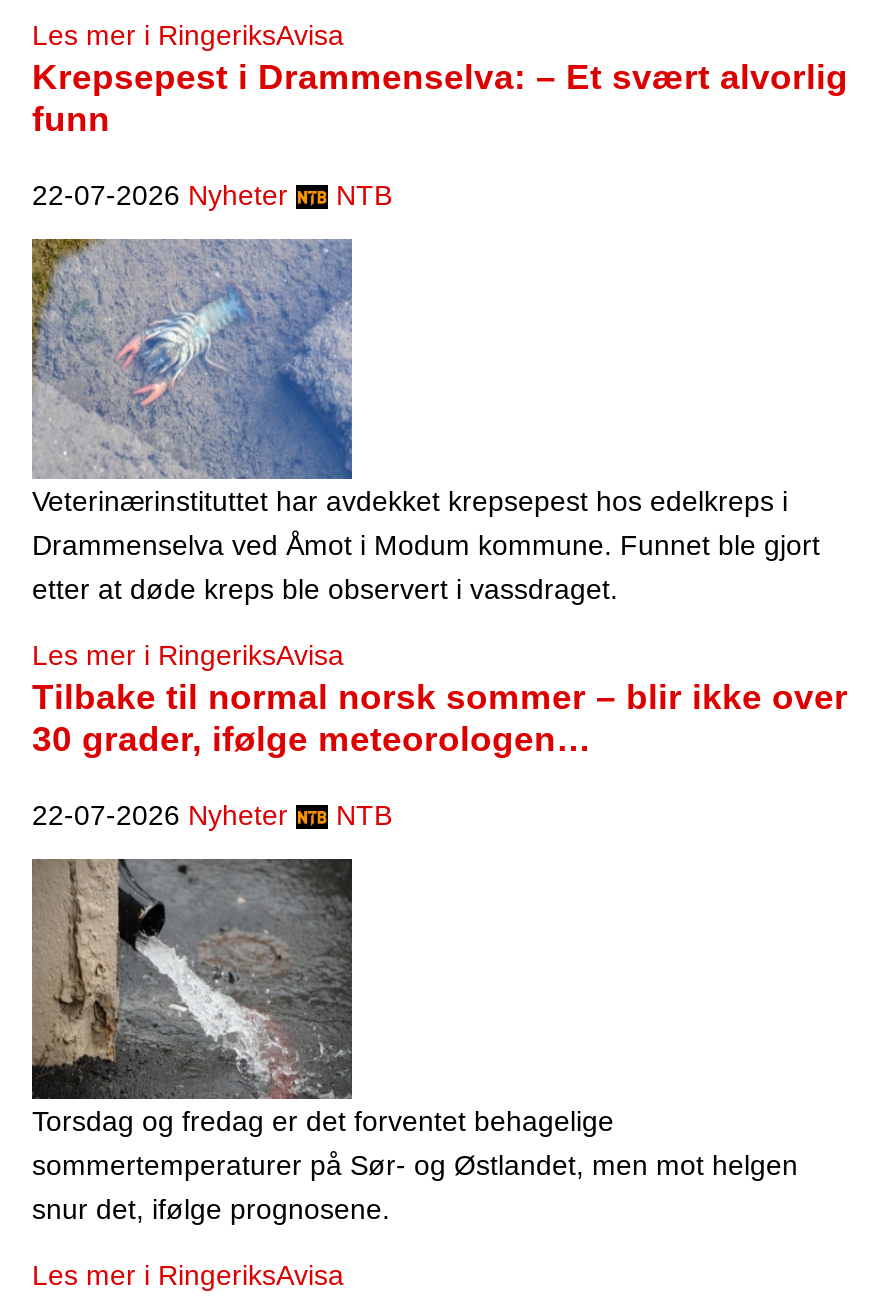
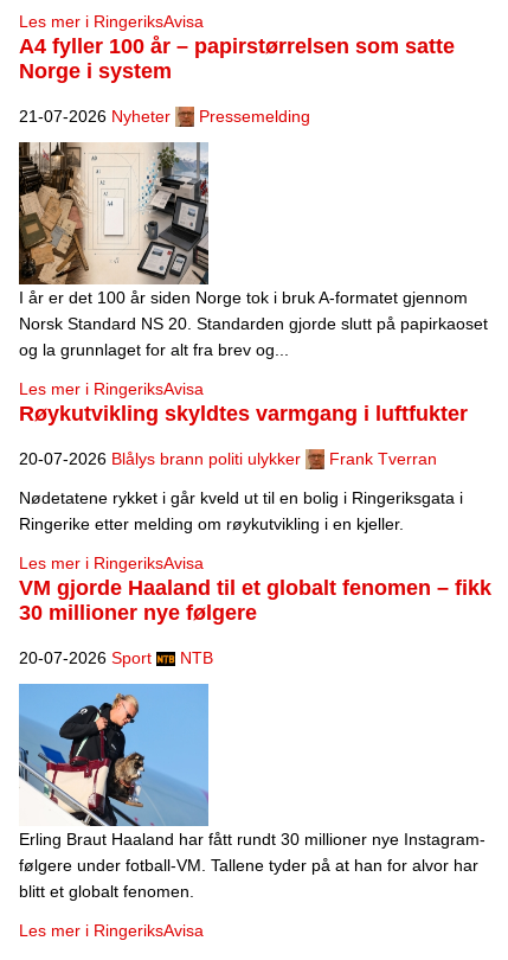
- Krepsepest i Drammenselva: – Et svært alvorlig
- funn
+ A4 fyller 100 år – papirstørrelsen som satte
+ Norge i system

- 22-07-2026 Nyheter
- NTB
+ 21-07-2026 Nyheter
+ Pressemelding

- [image]
- Veterinærinstituttet har avdekket krepsepest hos edelkreps i
- Drammenselva ved Åmot i Modum kommune. Funnet ble gjort
- etter at døde kreps ble observert i vassdraget.
+ [image]
+ I år er det 100 år siden Norge tok i bruk A-formatet gjennom
+ Norsk Standard NS 20. Standarden gjorde slutt på papirkaoset
+ og la grunnlaget for alt fra brev og...

- Tilbake til normal norsk sommer – blir ikke over
- 30 grader, ifølge meteorologen…
- 22-07-2026 Nyheter
+ Røykutvikling skyldtes varmgang i luftfukter
+ 20-07-2026 Blålys brann politi ulykker
+ Frank Tverran
+ Nødetatene rykket i går kveld ut til en bolig i Ringeriksgata i
+ Ringerike etter melding om røykutvikling i en kjeller.
+ Les mer i RingeriksAvisa
+ VM gjorde Haaland til et globalt fenomen – fikk
+ 30 millioner nye følgere
+ 20-07-2026 Sport

- [image]
- Torsdag og fredag er det forventet behagelige
- sommertemperaturer på Sør- og Østlandet, men mot helgen
- snur det, ifølge prognosene.
+ [image]
+ Erling Braut Haaland har fått rundt 30 millioner nye Instagram-
+ følgere under fotball-VM. Tallene tyder på at han for alvor har
+ blitt et globalt fenomen.
